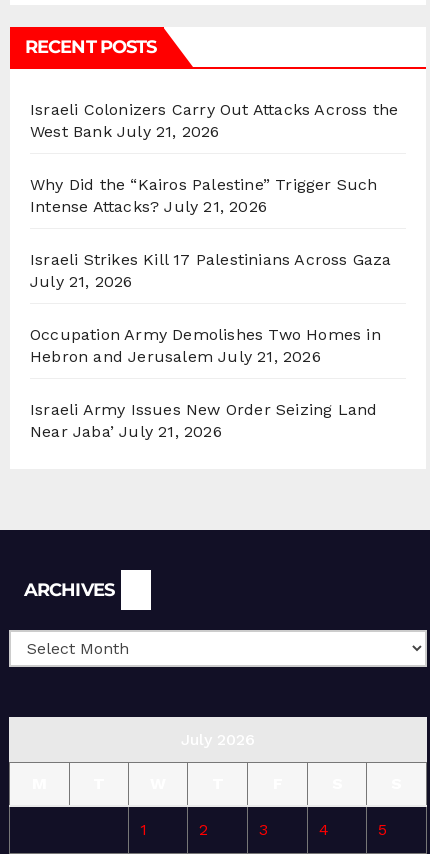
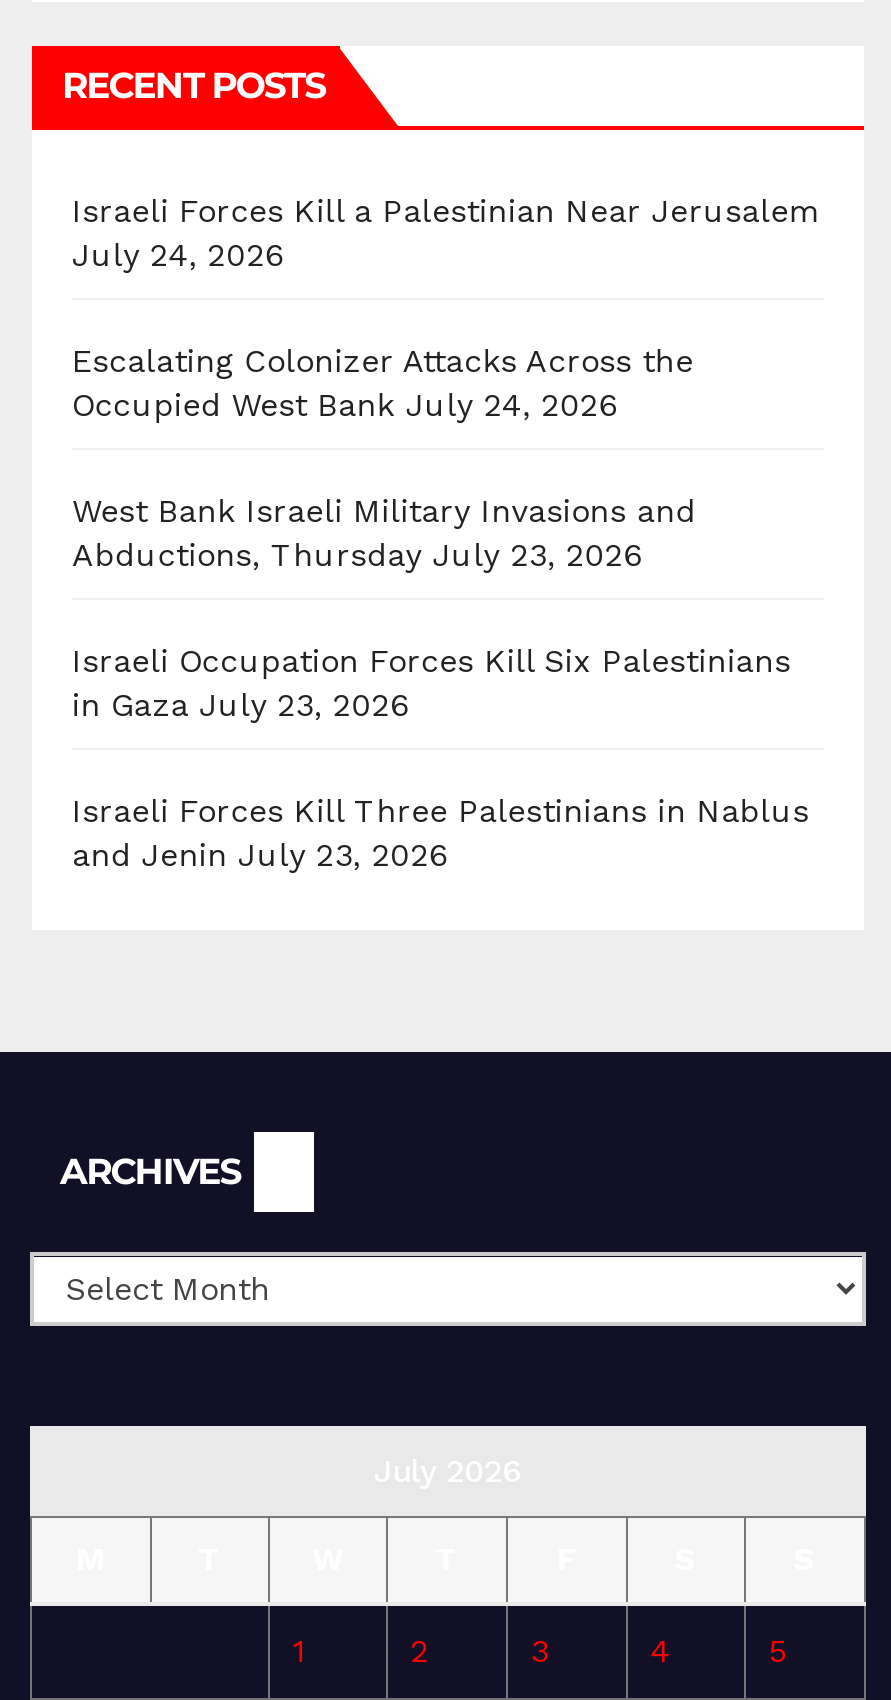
- Israeli Colonizers Carry Out Attacks Across the
- West Bank July 21, 2026
+ Israeli Forces Kill a Palestinian Near Jerusalem
+ July 24, 2026

- Why Did the “Kairos Palestine” Trigger Such
- Intense Attacks? July 21, 2026
+ Escalating Colonizer Attacks Across the
+ Occupied West Bank July 24, 2026

- Israeli Strikes Kill 17 Palestinians Across Gaza
- July 21, 2026
+ West Bank Israeli Military Invasions and
+ Abductions, Thursday July 23, 2026

- Occupation Army Demolishes Two Homes in
- Hebron and Jerusalem July 21, 2026
+ Israeli Occupation Forces Kill Six Palestinians
+ in Gaza July 23, 2026

- Israeli Army Issues New Order Seizing Land
- Near Jaba’ July 21, 2026
+ Israeli Forces Kill Three Palestinians in Nablus
+ and Jenin July 23, 2026
